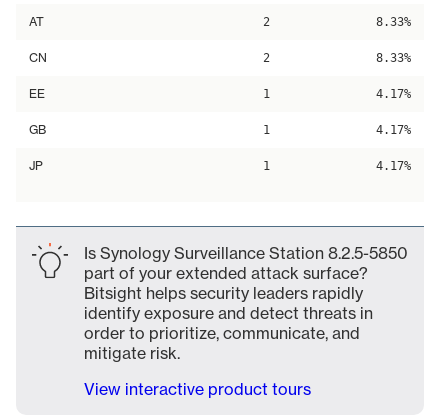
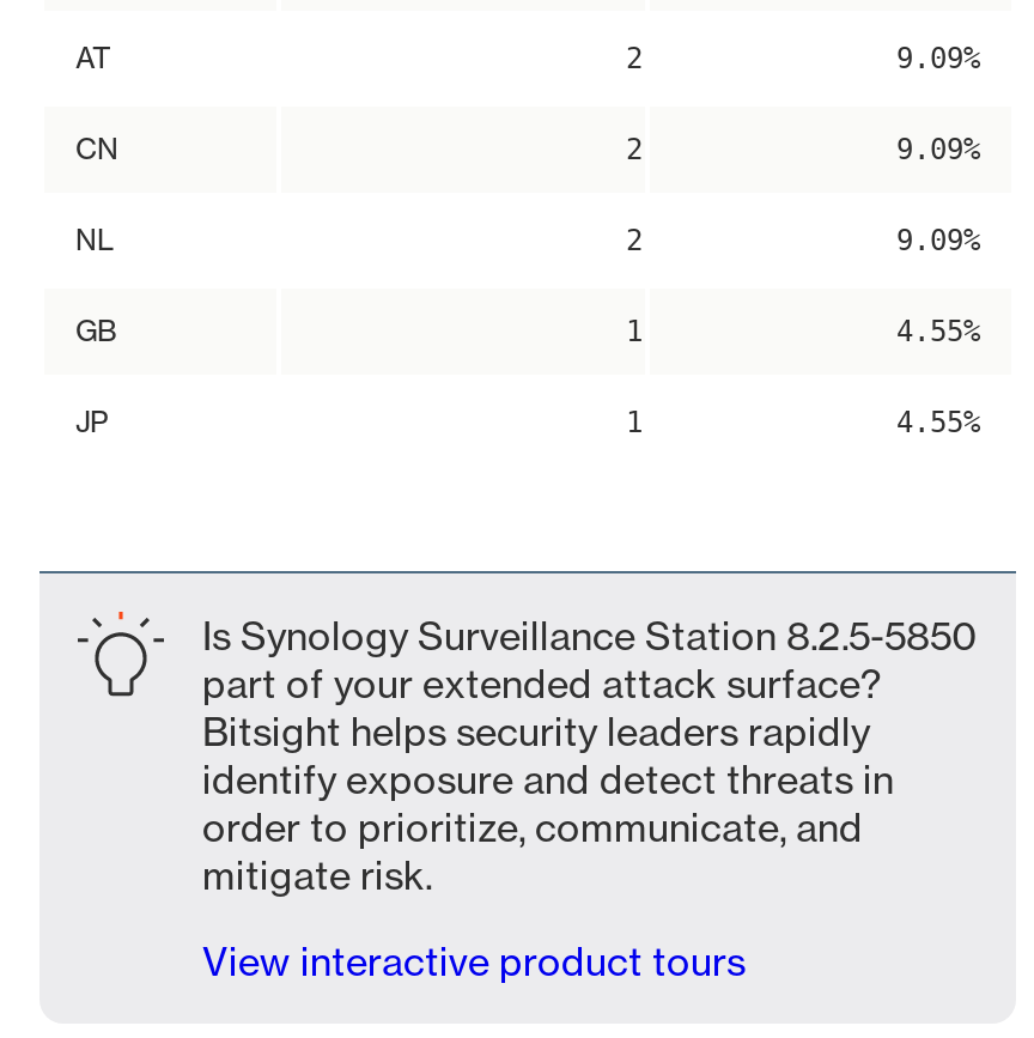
- 8.33%
+ 9.09%

- 8.33%
+ 9.09%

- EE
- 1
- 4.17%
+ NL
+ 2
+ 9.09%

- 4.17%
+ 4.55%

- 4.17%
+ 4.55%
